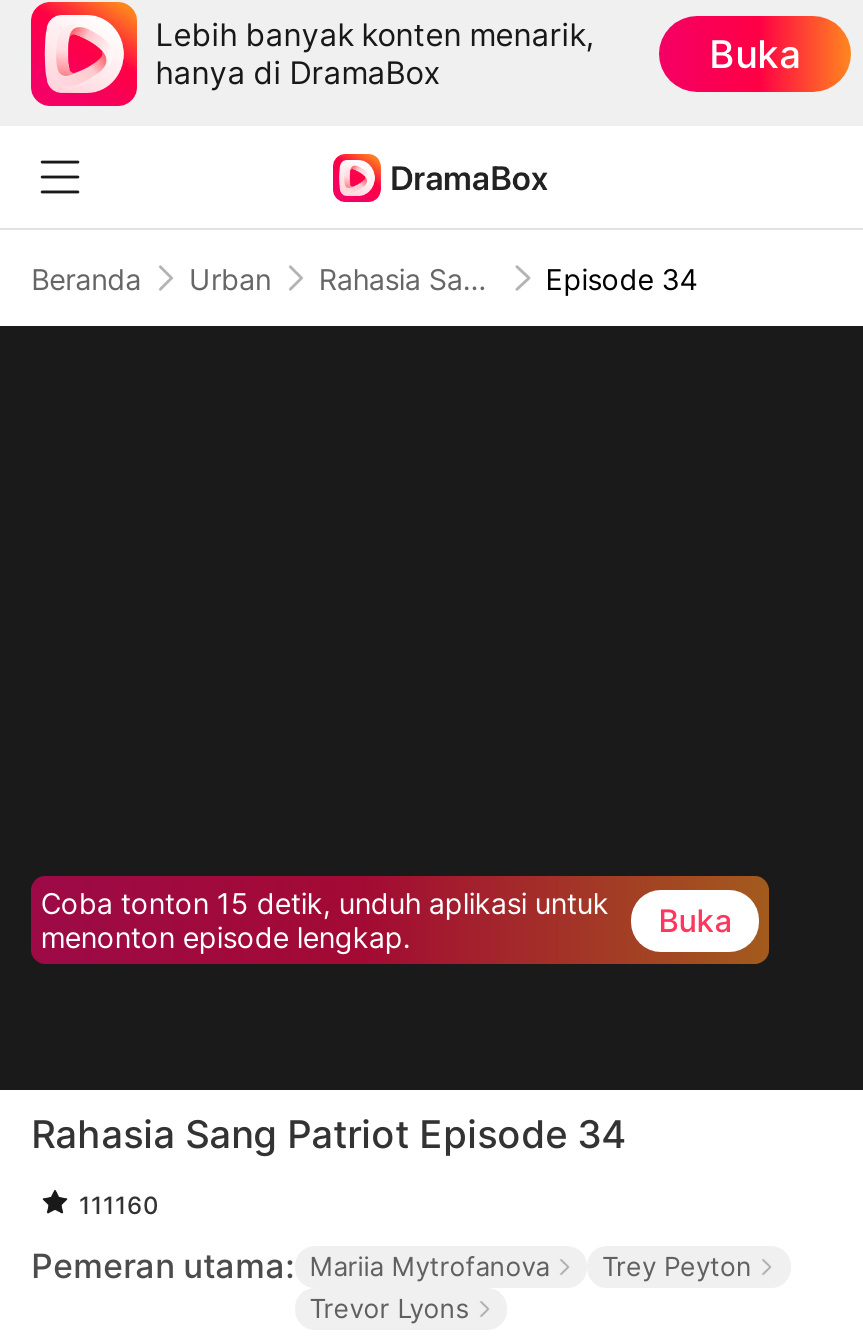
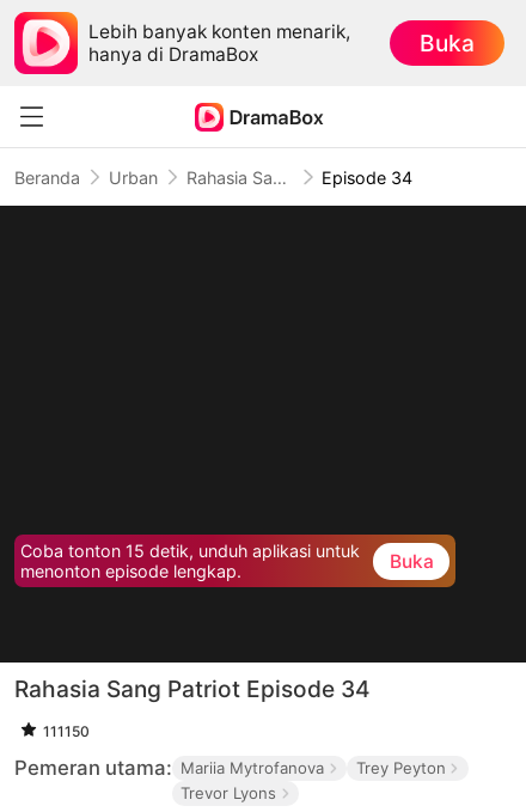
- 111160
+ 111150
